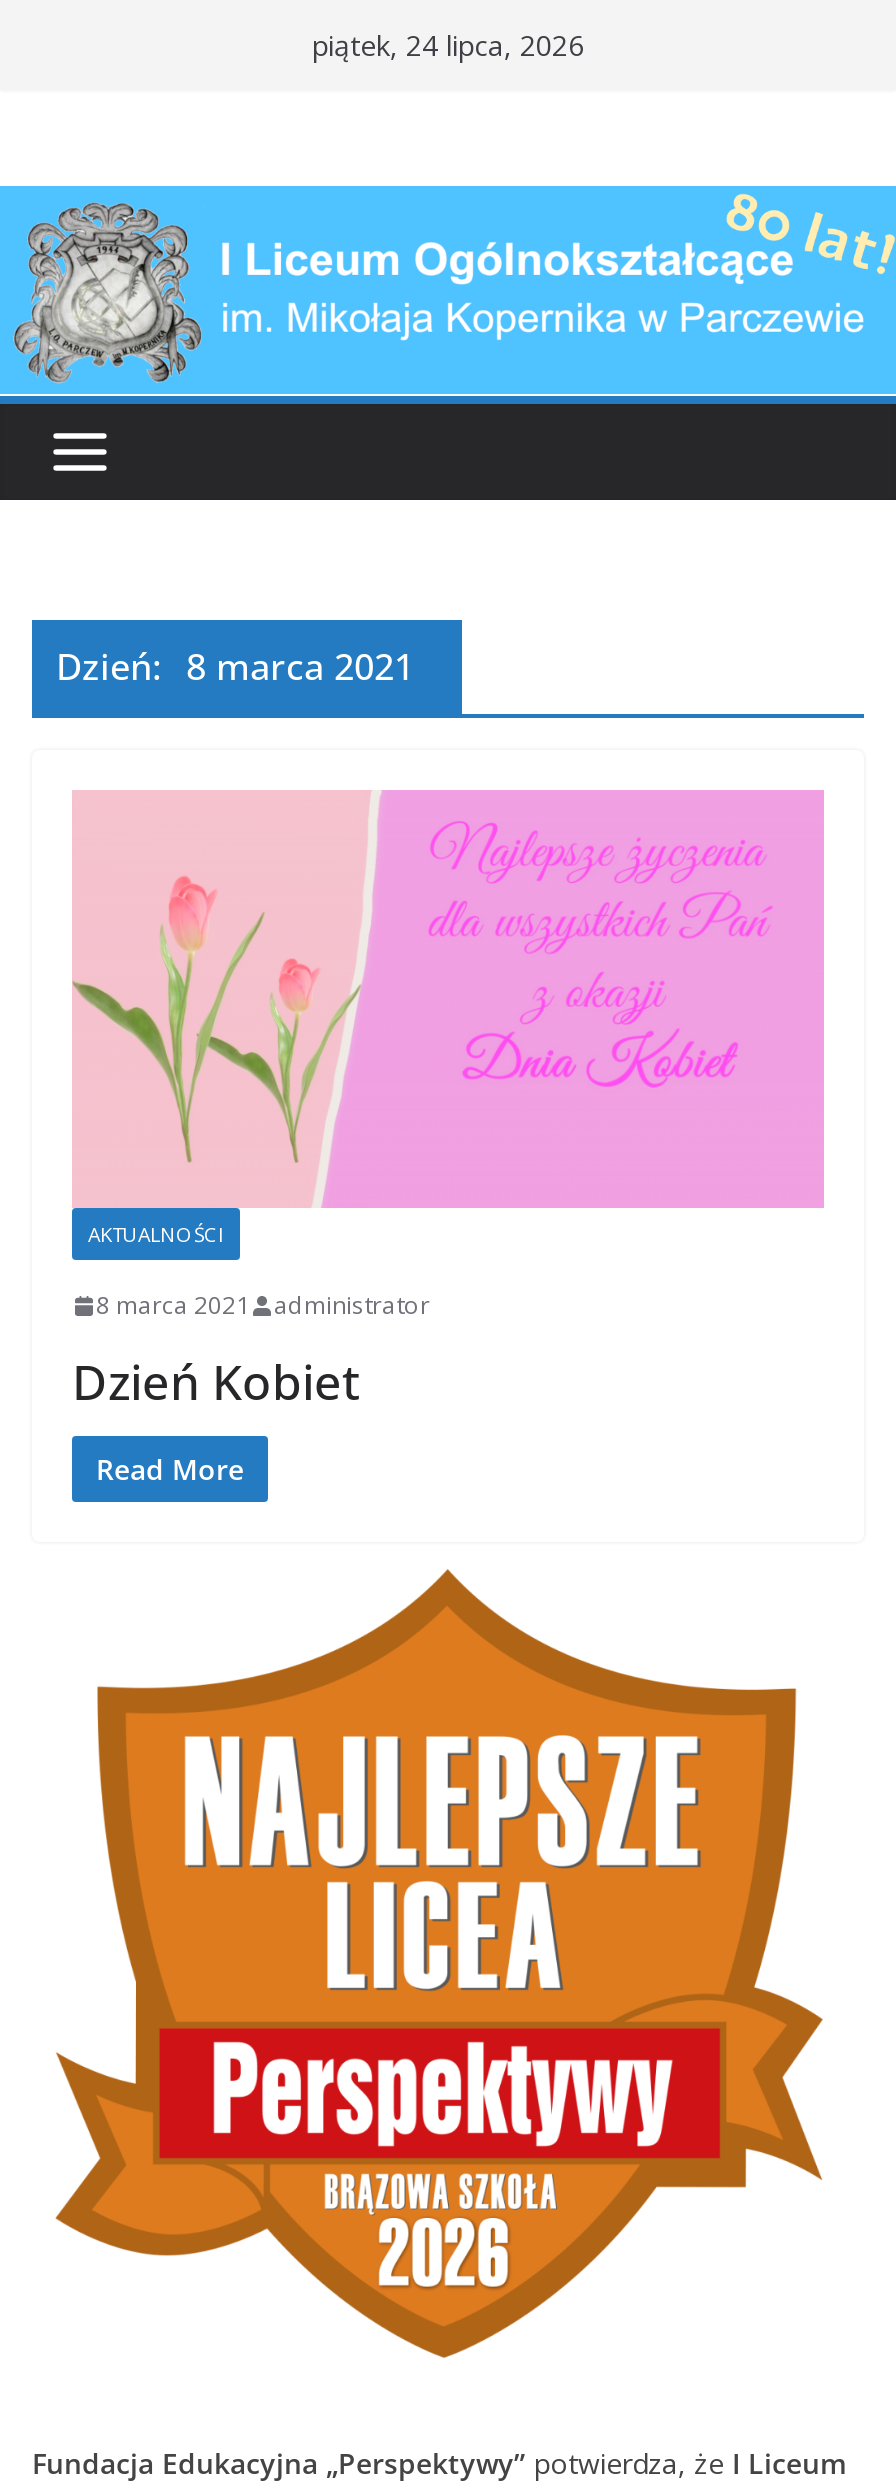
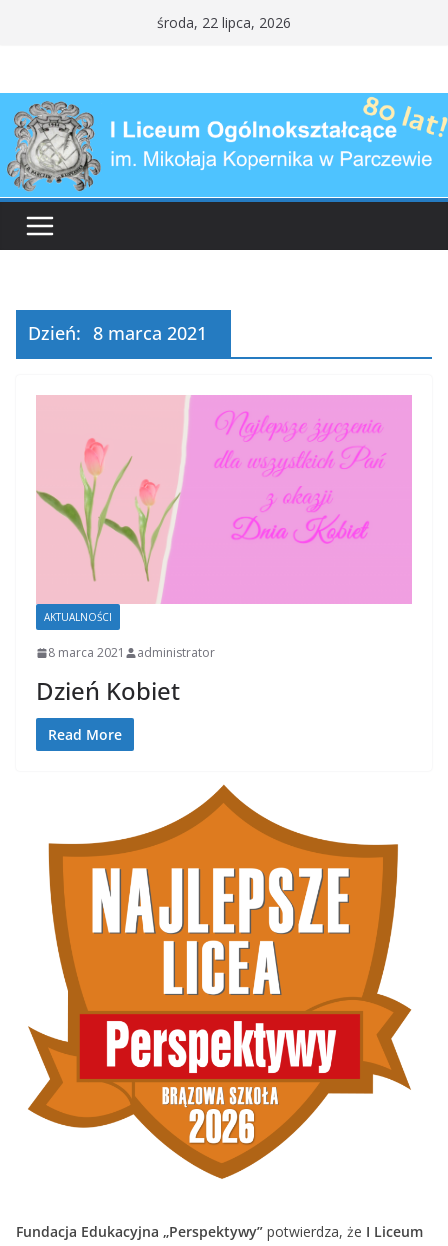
- piątek, 24 lipca, 2026
+ środa, 22 lipca, 2026
